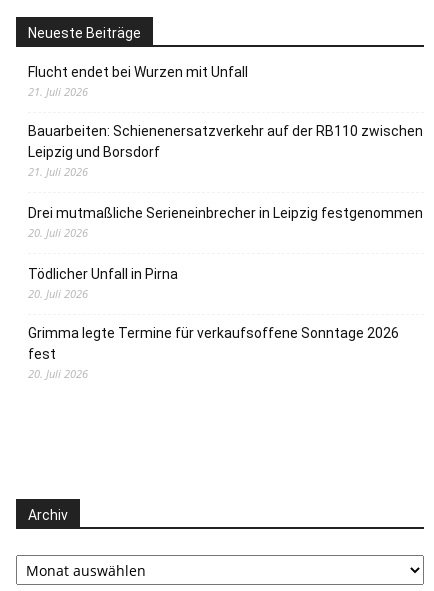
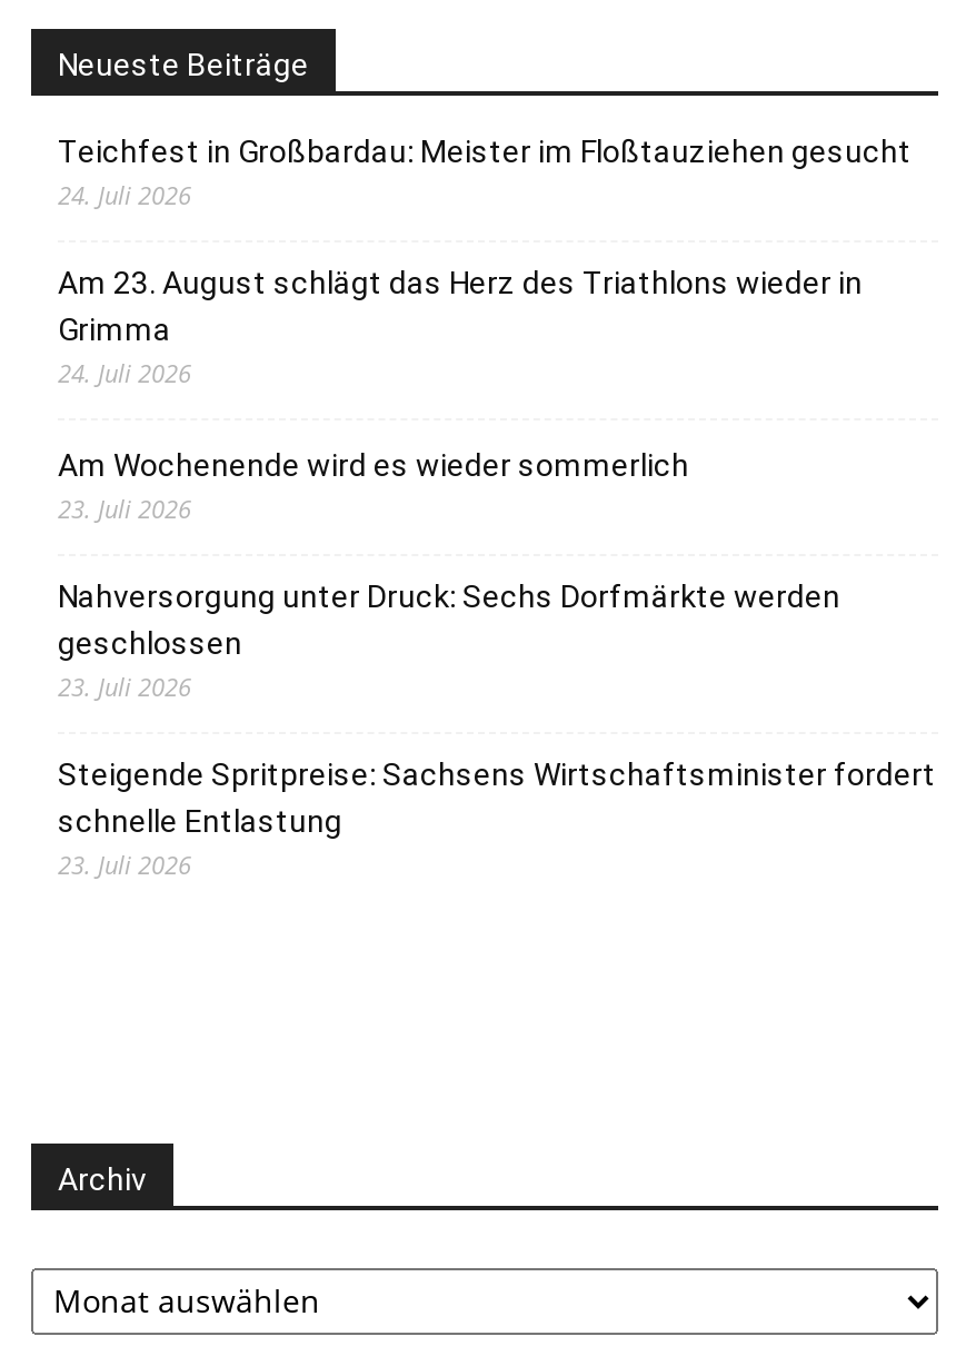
- Flucht endet bei Wurzen mit Unfall
- 21. Juli 2026
+ Teichfest in Großbardau: Meister im Floßtauziehen gesucht
+ 24. Juli 2026

- Bauarbeiten: Schienenersatzverkehr auf der RB110 zwischen
- Leipzig und Borsdorf
- 21. Juli 2026
+ Am 23. August schlägt das Herz des Triathlons wieder in
+ Grimma
+ 24. Juli 2026

- Drei mutmaßliche Serieneinbrecher in Leipzig festgenommen
- 20. Juli 2026
+ Am Wochenende wird es wieder sommerlich
+ 23. Juli 2026

- Tödlicher Unfall in Pirna
- 20. Juli 2026
+ Nahversorgung unter Druck: Sechs Dorfmärkte werden
+ geschlossen
+ 23. Juli 2026

- Grimma legte Termine für verkaufsoffene Sonntage 2026
- fest
- 20. Juli 2026
+ Steigende Spritpreise: Sachsens Wirtschaftsminister fordert
+ schnelle Entlastung
+ 23. Juli 2026
